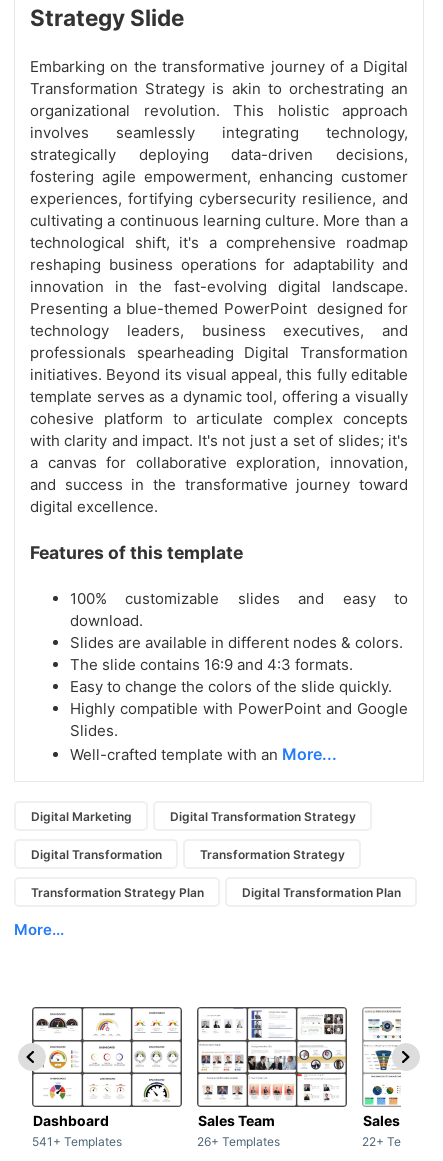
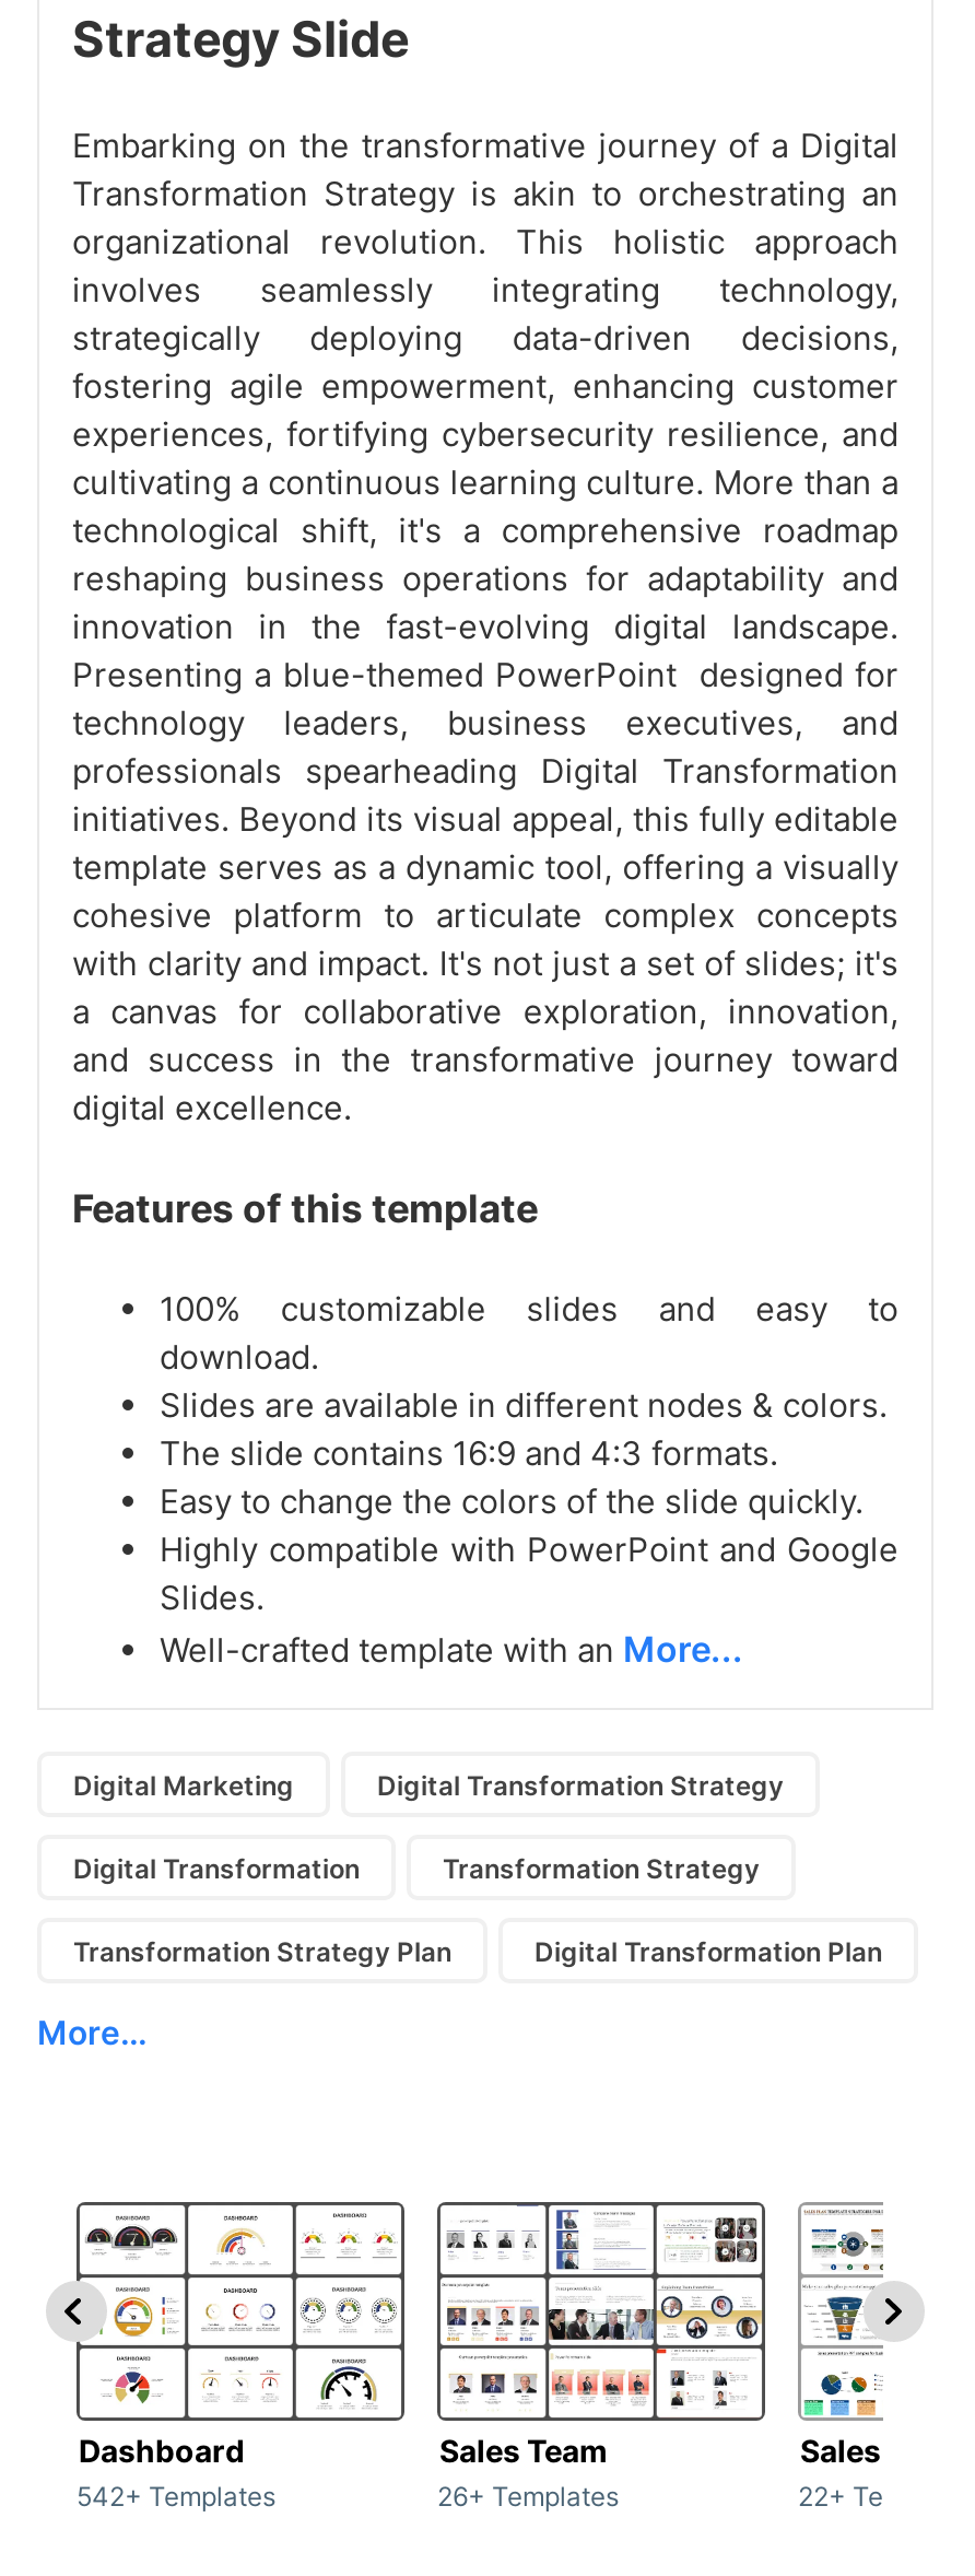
- 541+ Templates
+ 542+ Templates
